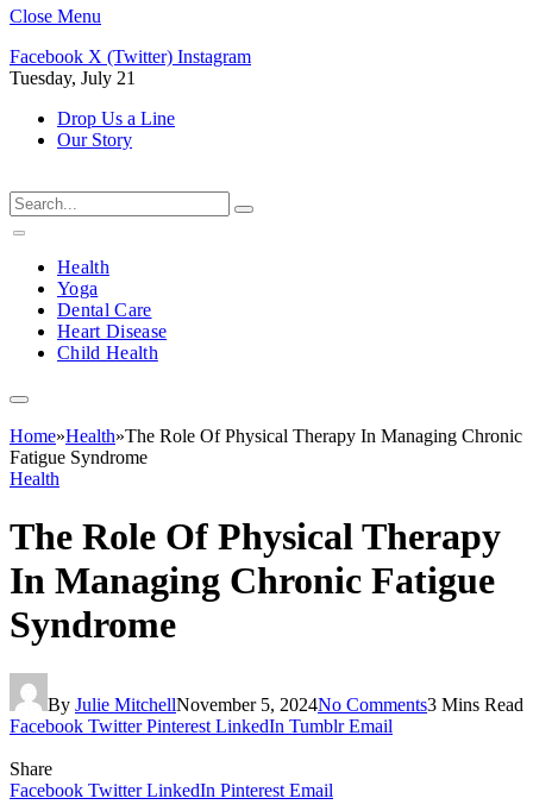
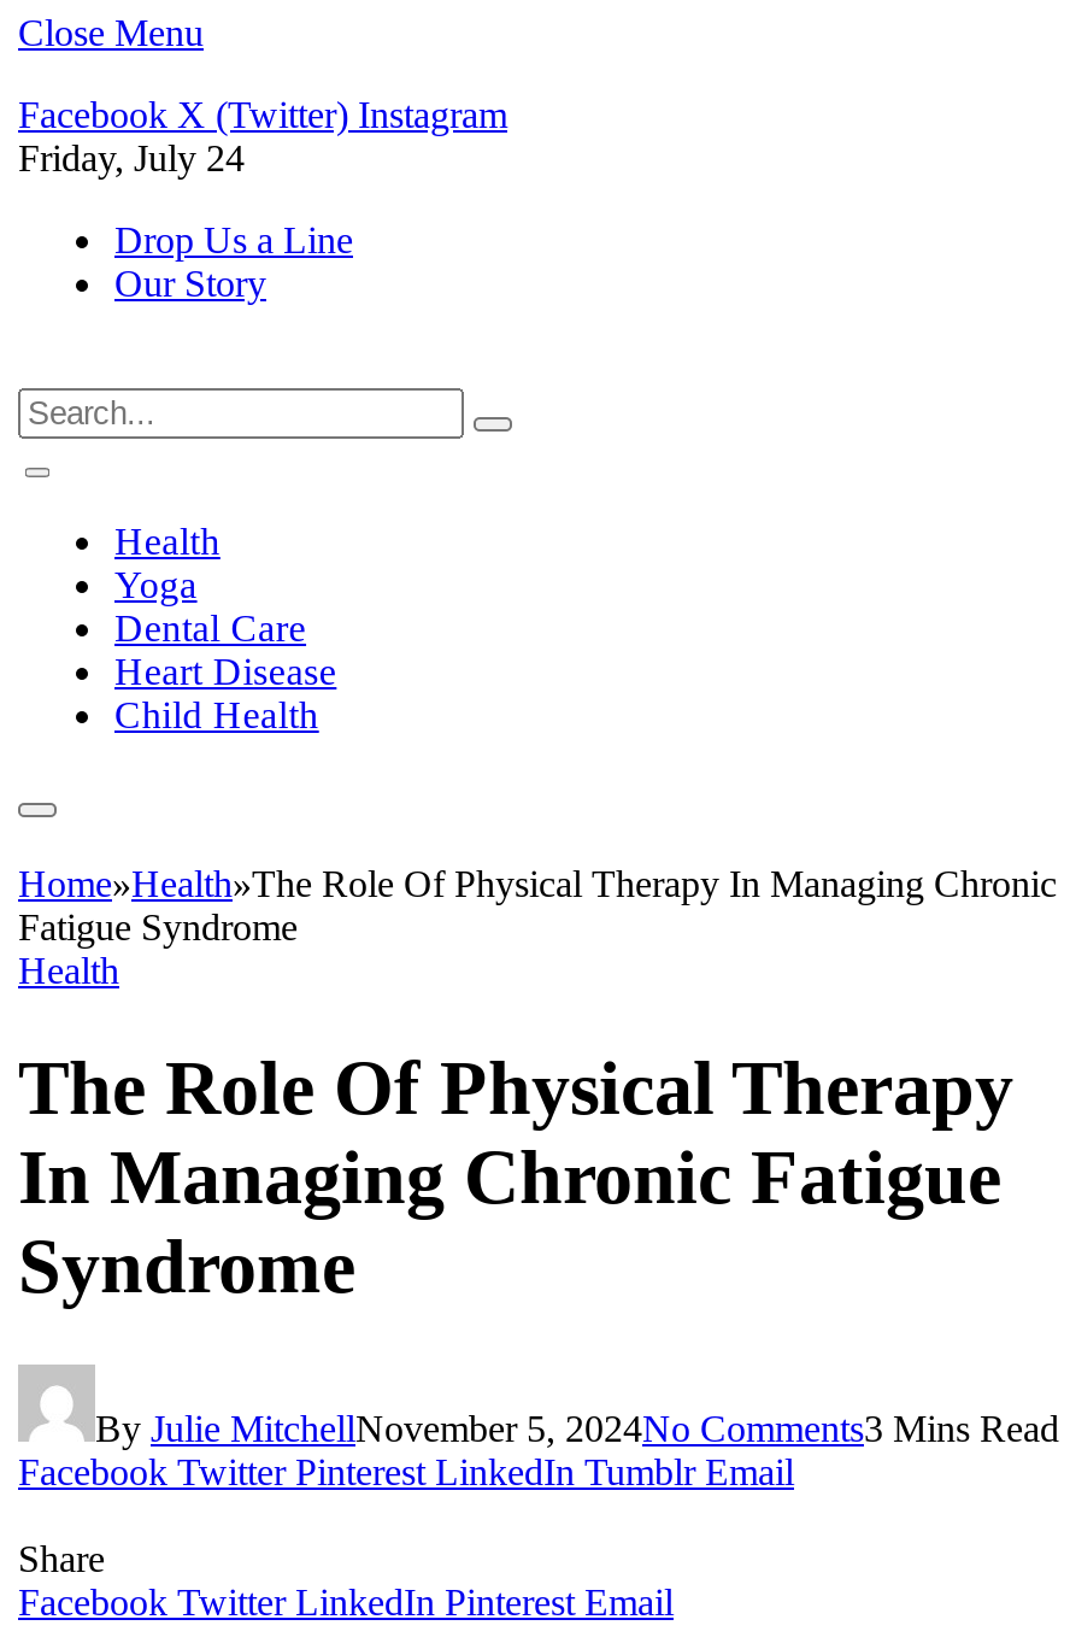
- Tuesday, July 21
+ Friday, July 24
